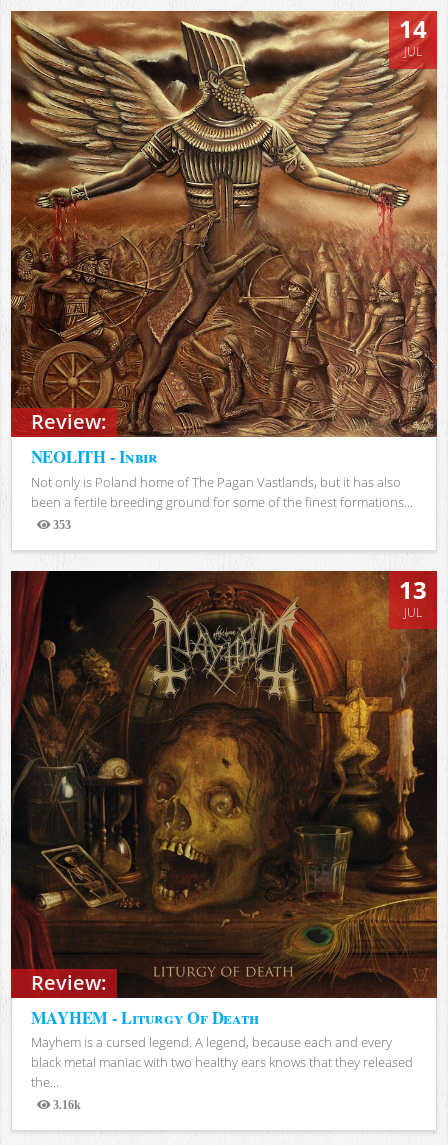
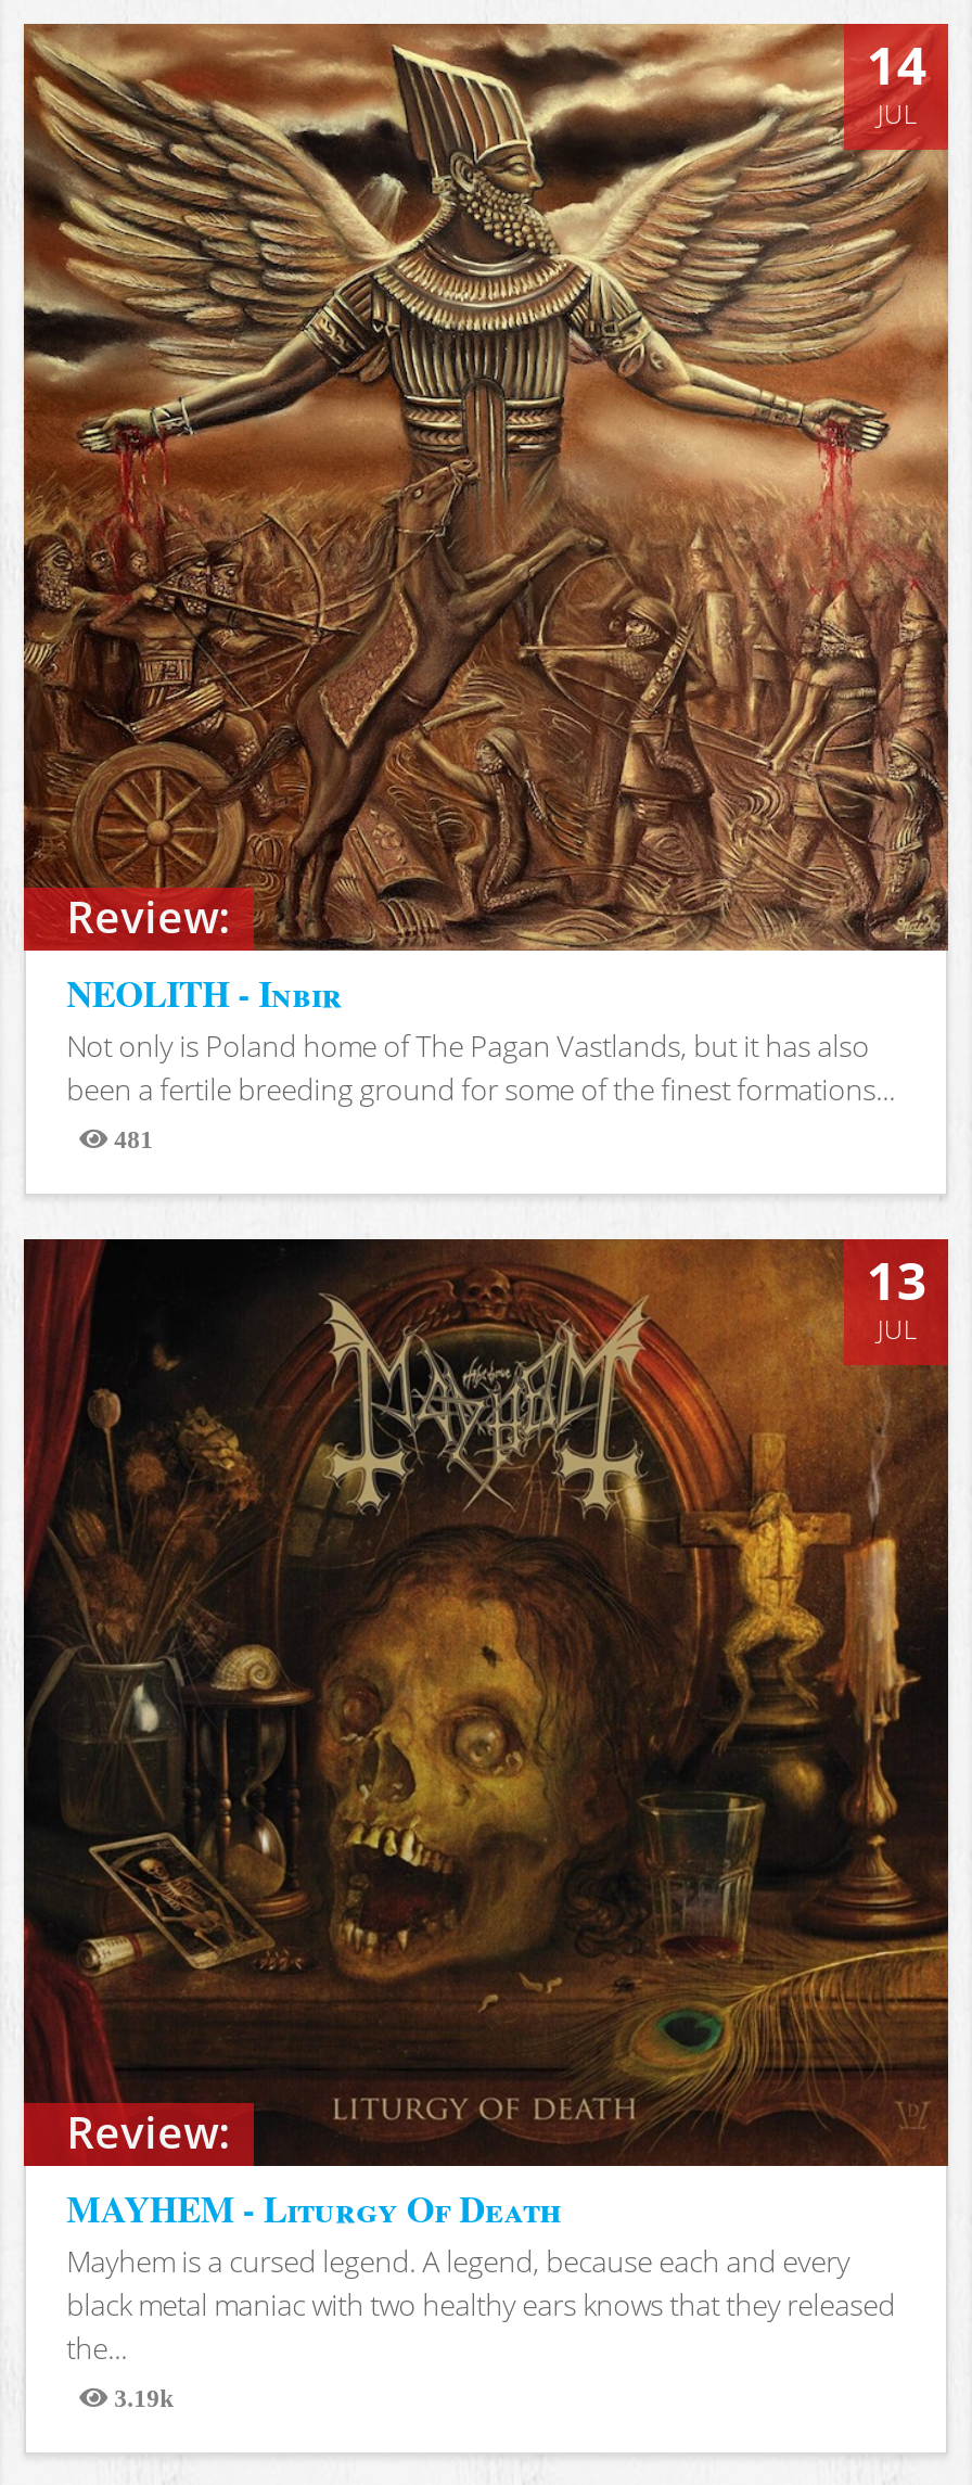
- 353
+ 481

- 3.16k
+ 3.19k
